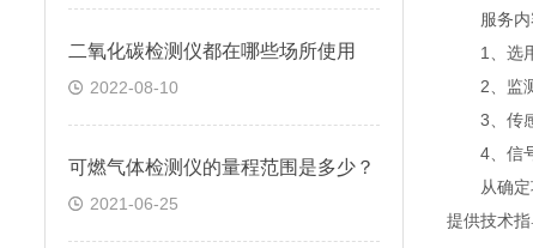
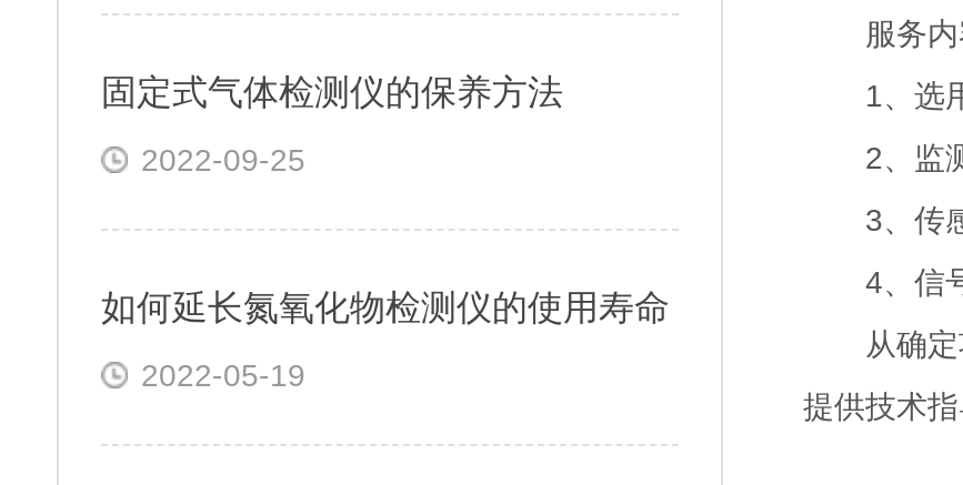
- 二氧化碳检测仪都在哪些场所使用
+ 固定式气体检测仪的保养方法

- 2022-08-10
+ 2022-09-25

- 可燃气体检测仪的量程范围是多少？
+ 如何延长氮氧化物检测仪的使用寿命

- 2021-06-25
+ 2022-05-19
